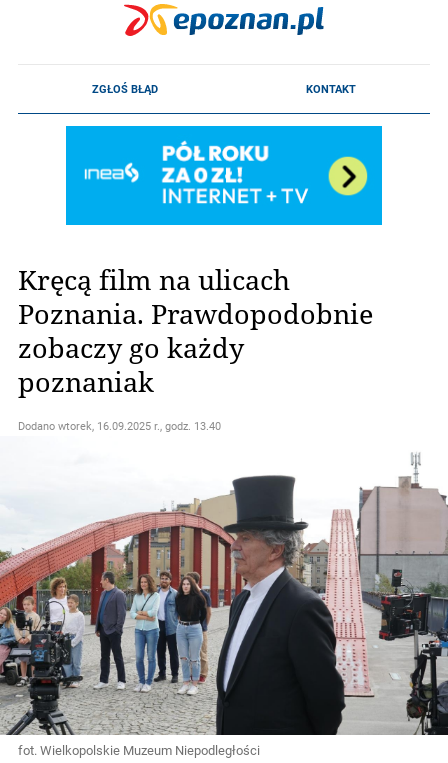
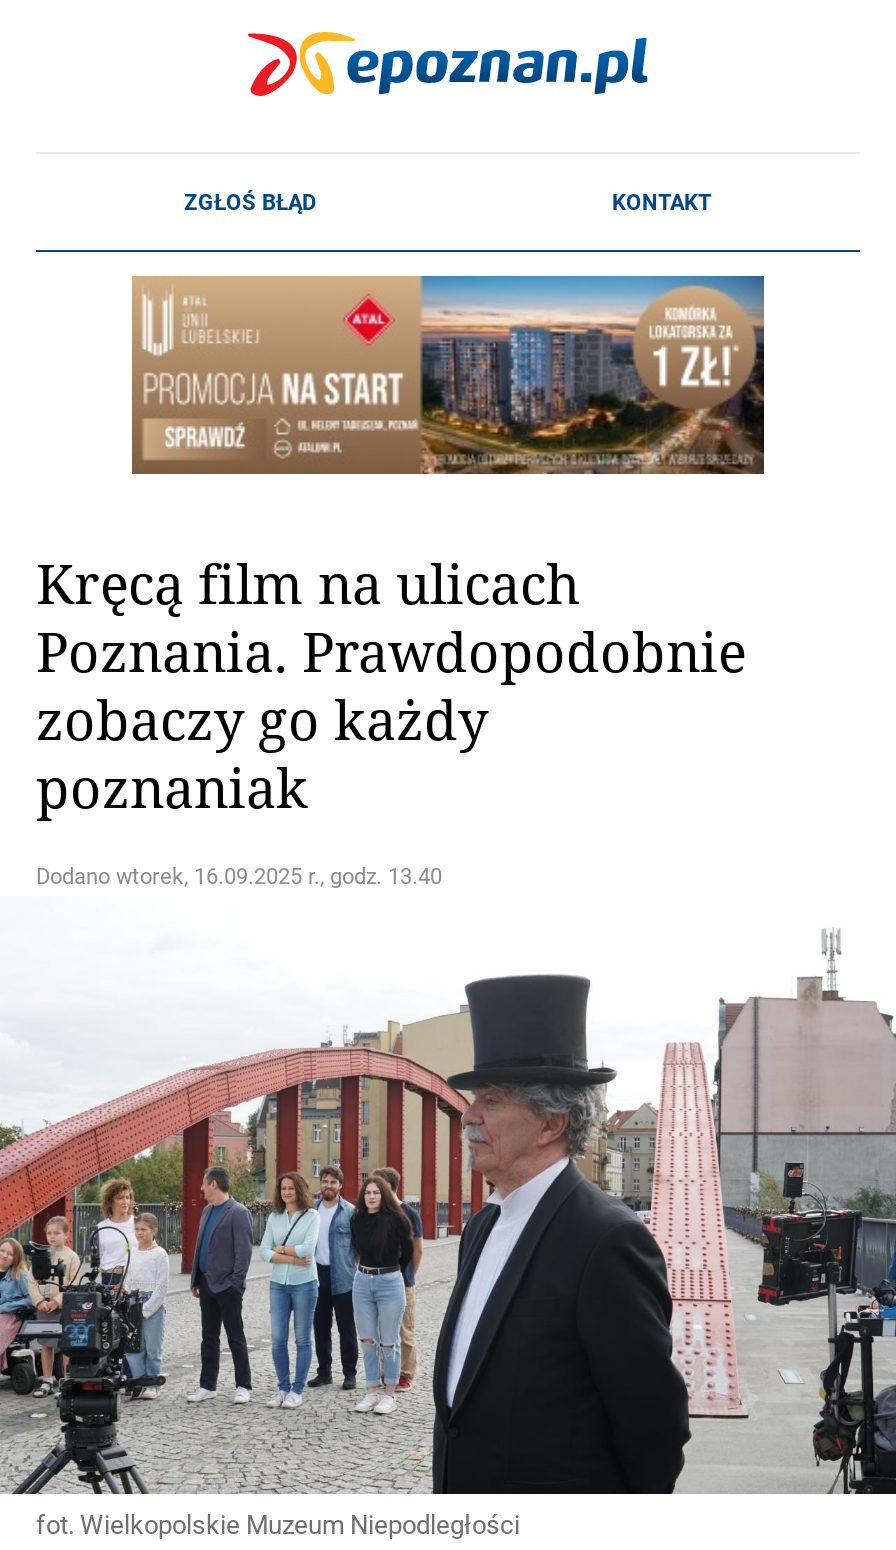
- [image]
+ [image]
